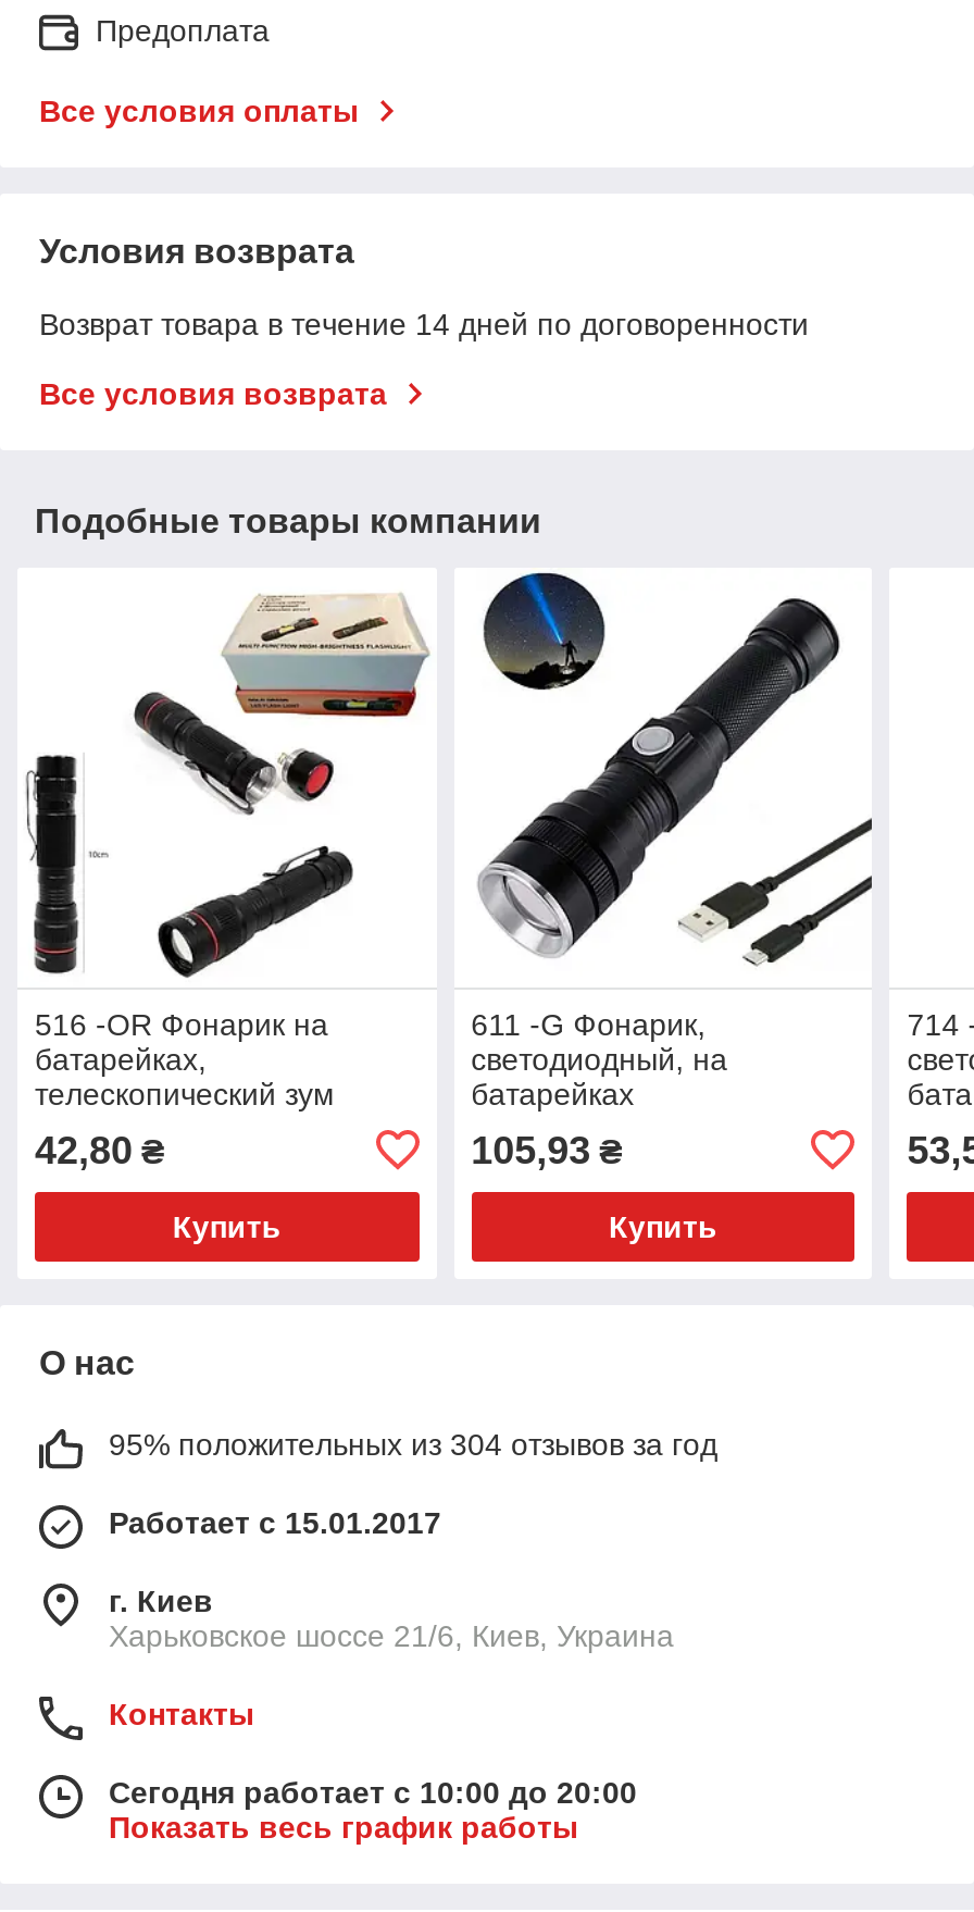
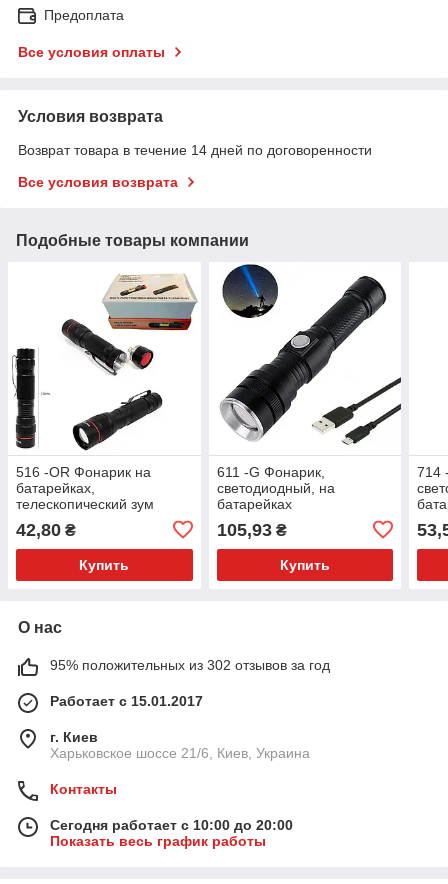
- 95% положительных из 304 отзывов за год
+ 95% положительных из 302 отзывов за год
